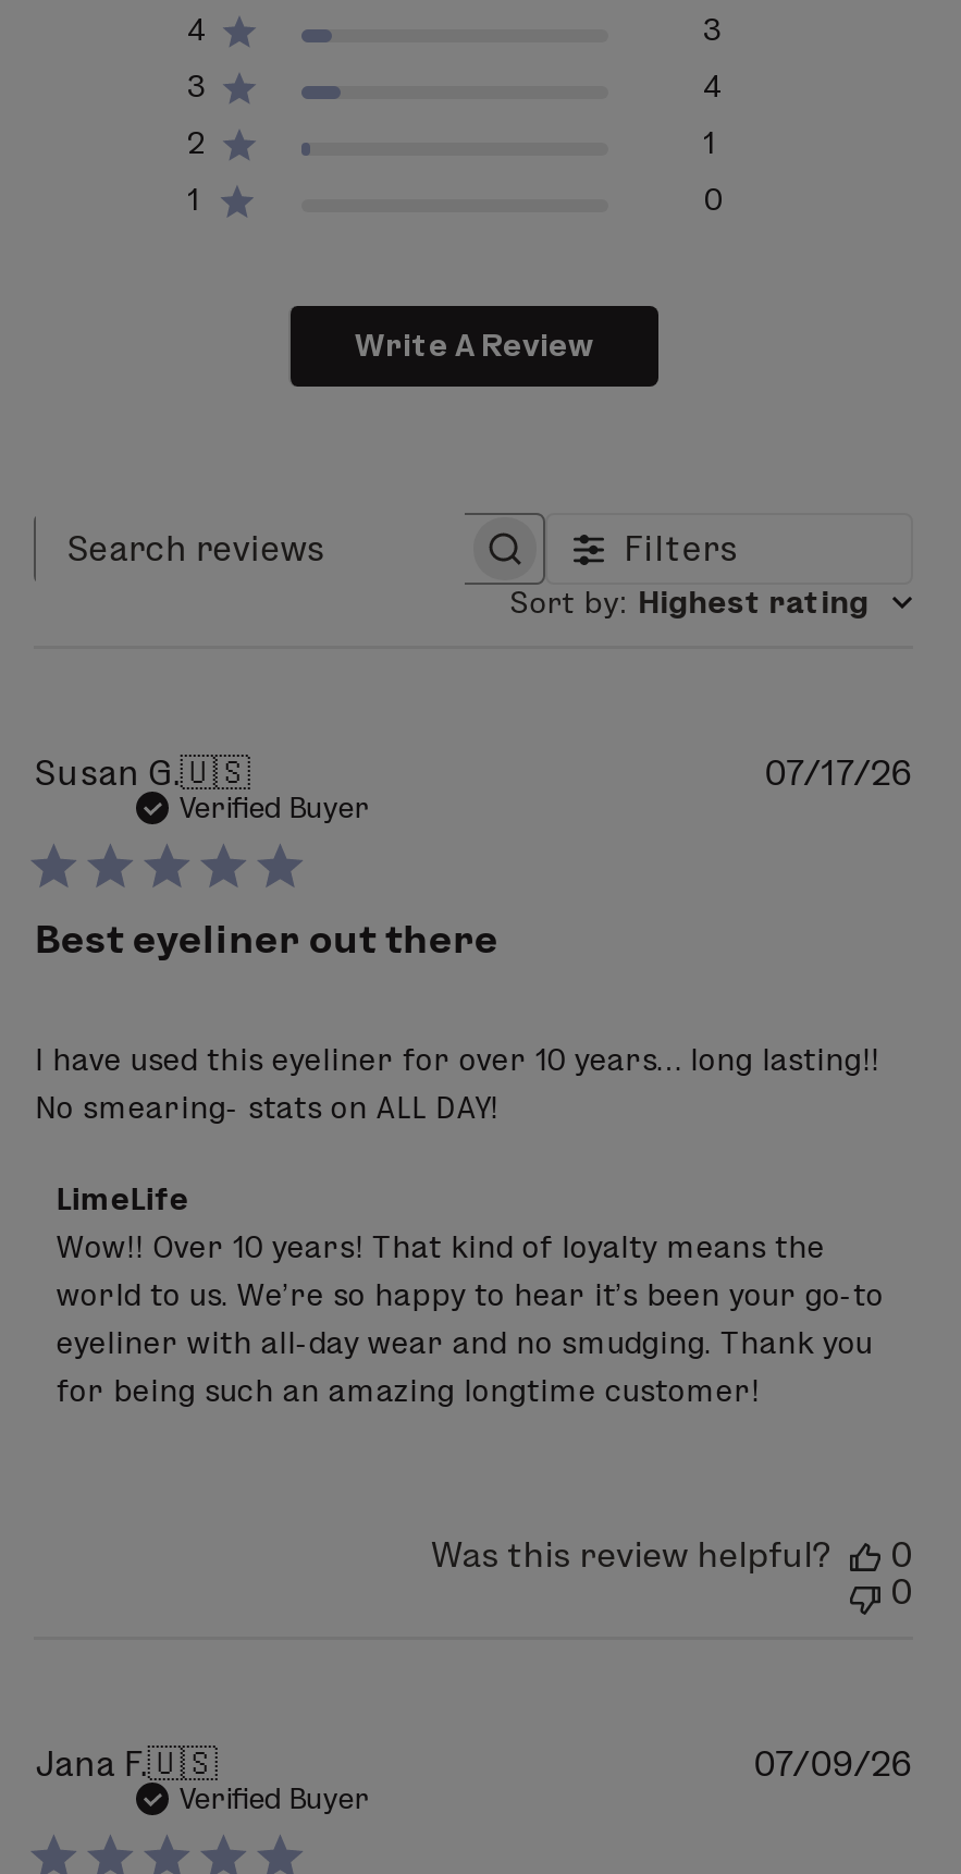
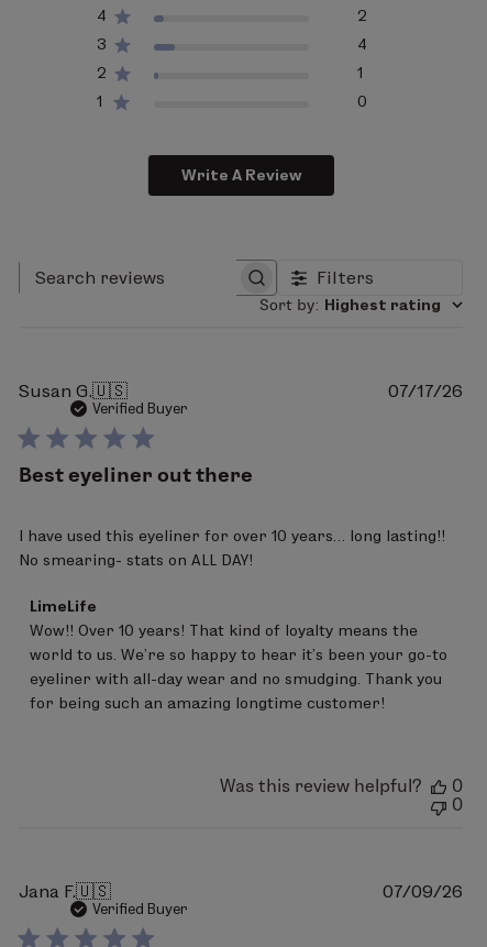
- 3
+ 2
